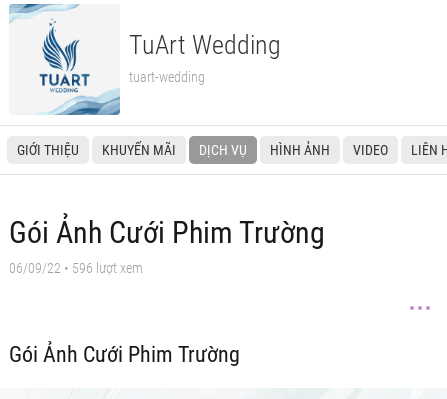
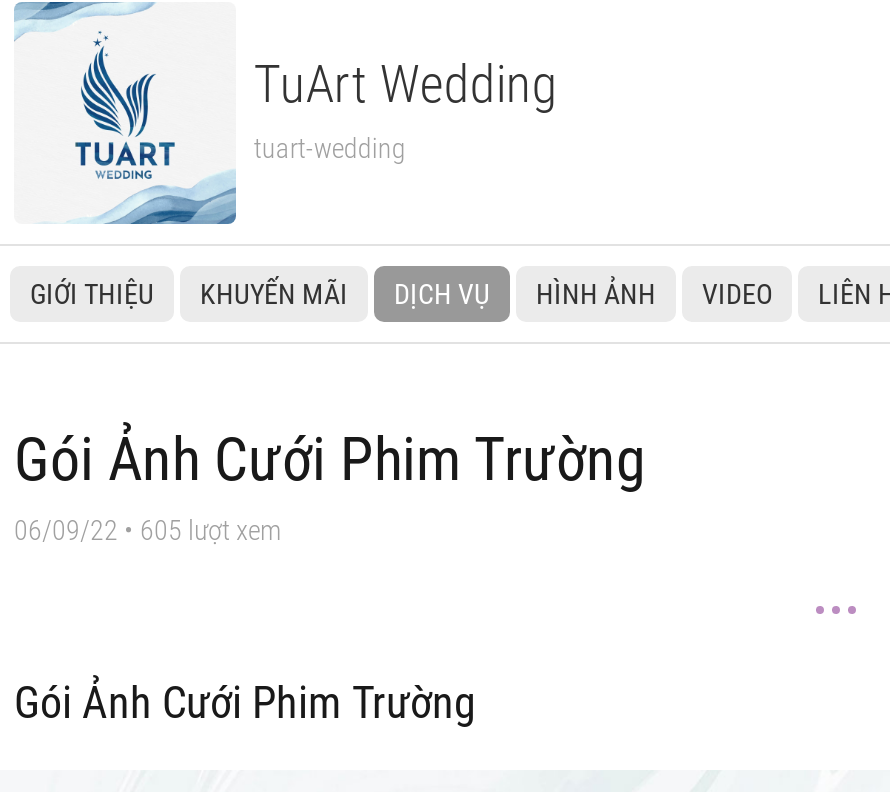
- 06/09/22 • 596 lượt xem
+ 06/09/22 • 605 lượt xem
